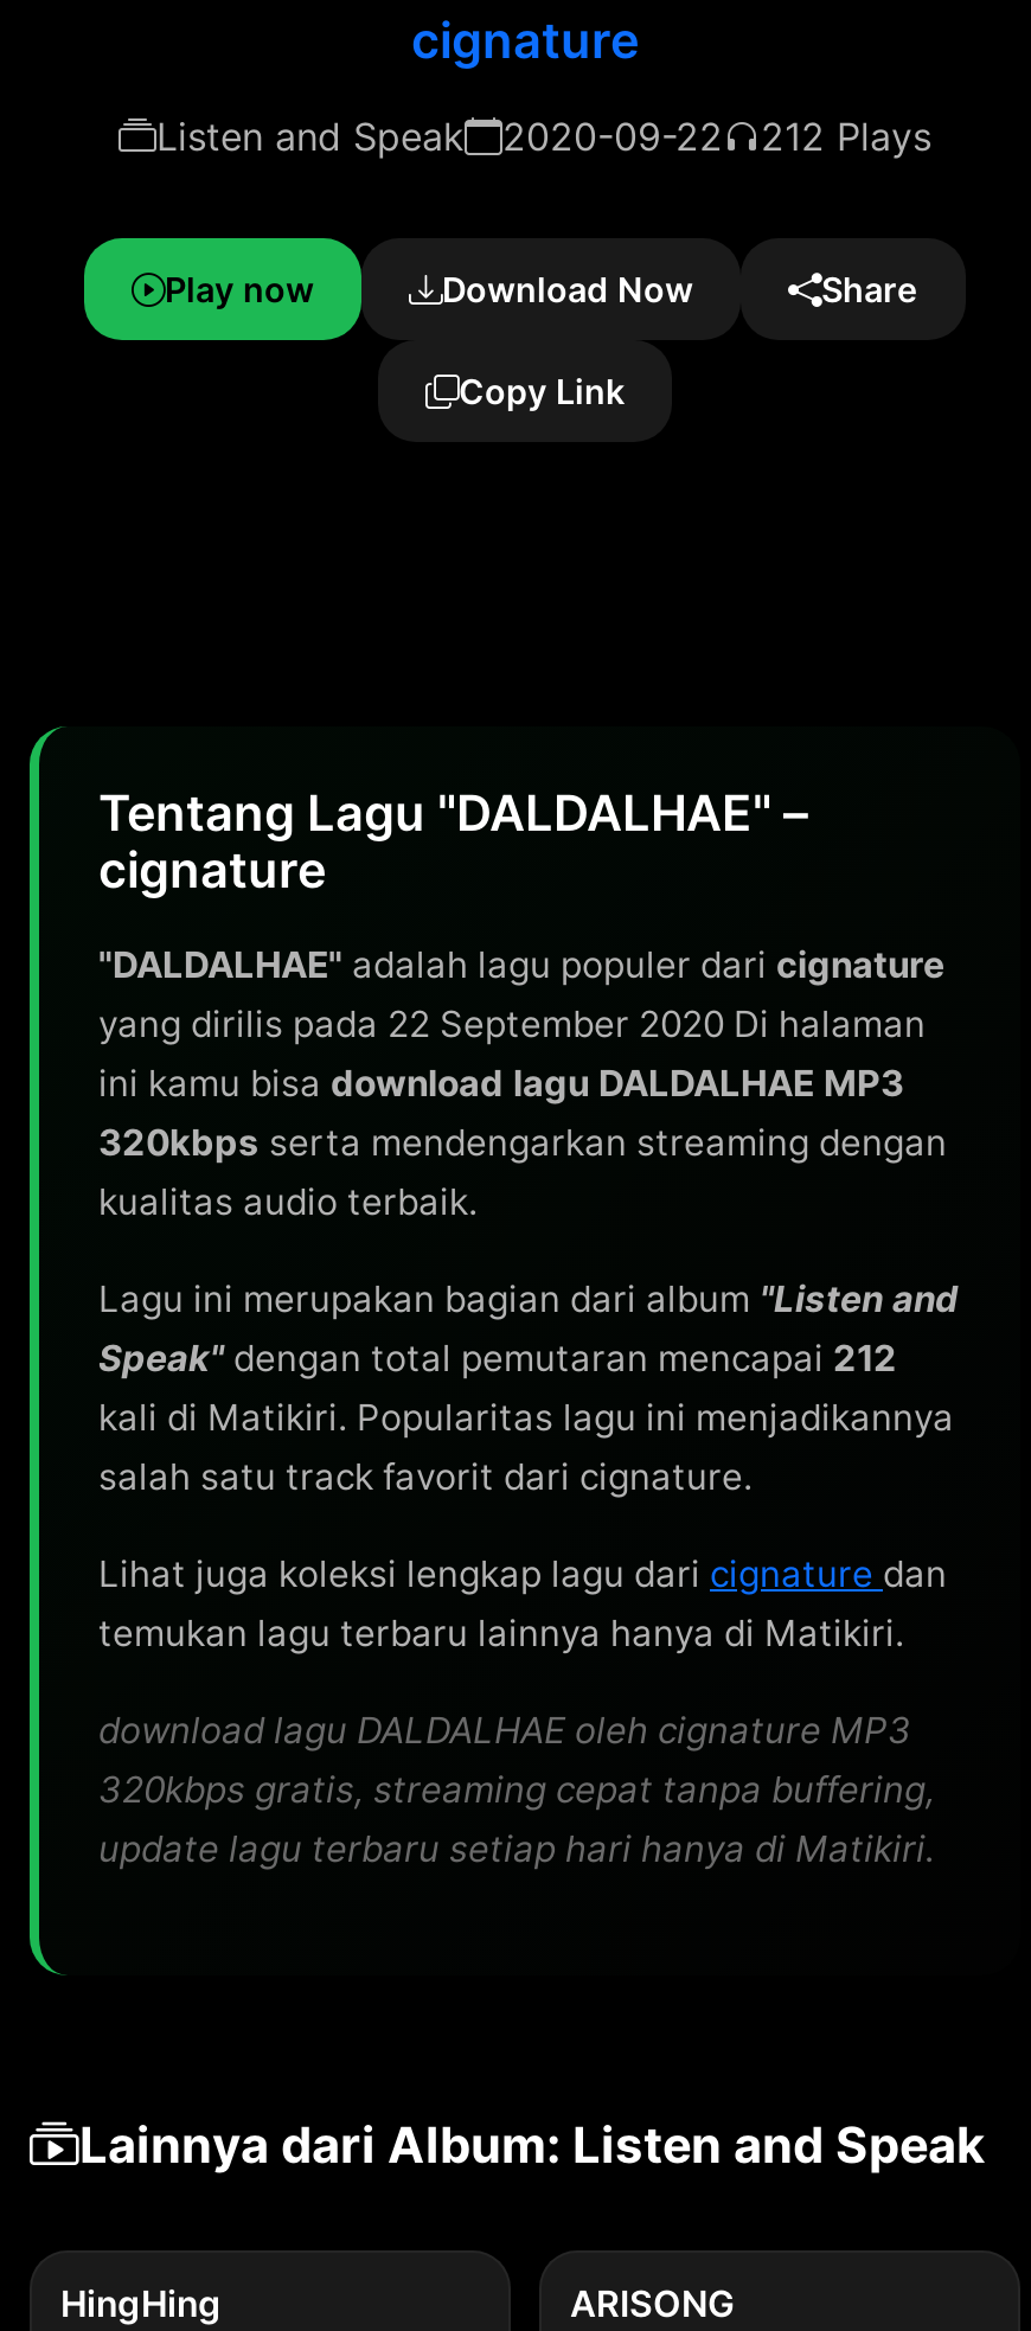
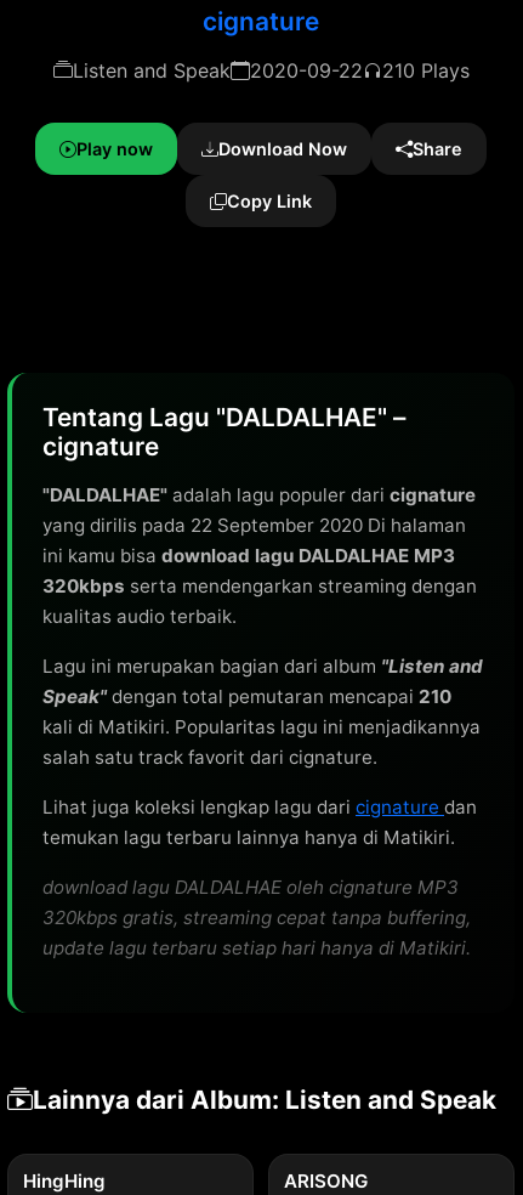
- Listen and Speak 2020-09-22 212 Plays
+ Listen and Speak 2020-09-22 210 Plays

- Speak" dengan total pemutaran mencapai 212
+ Speak" dengan total pemutaran mencapai 210
